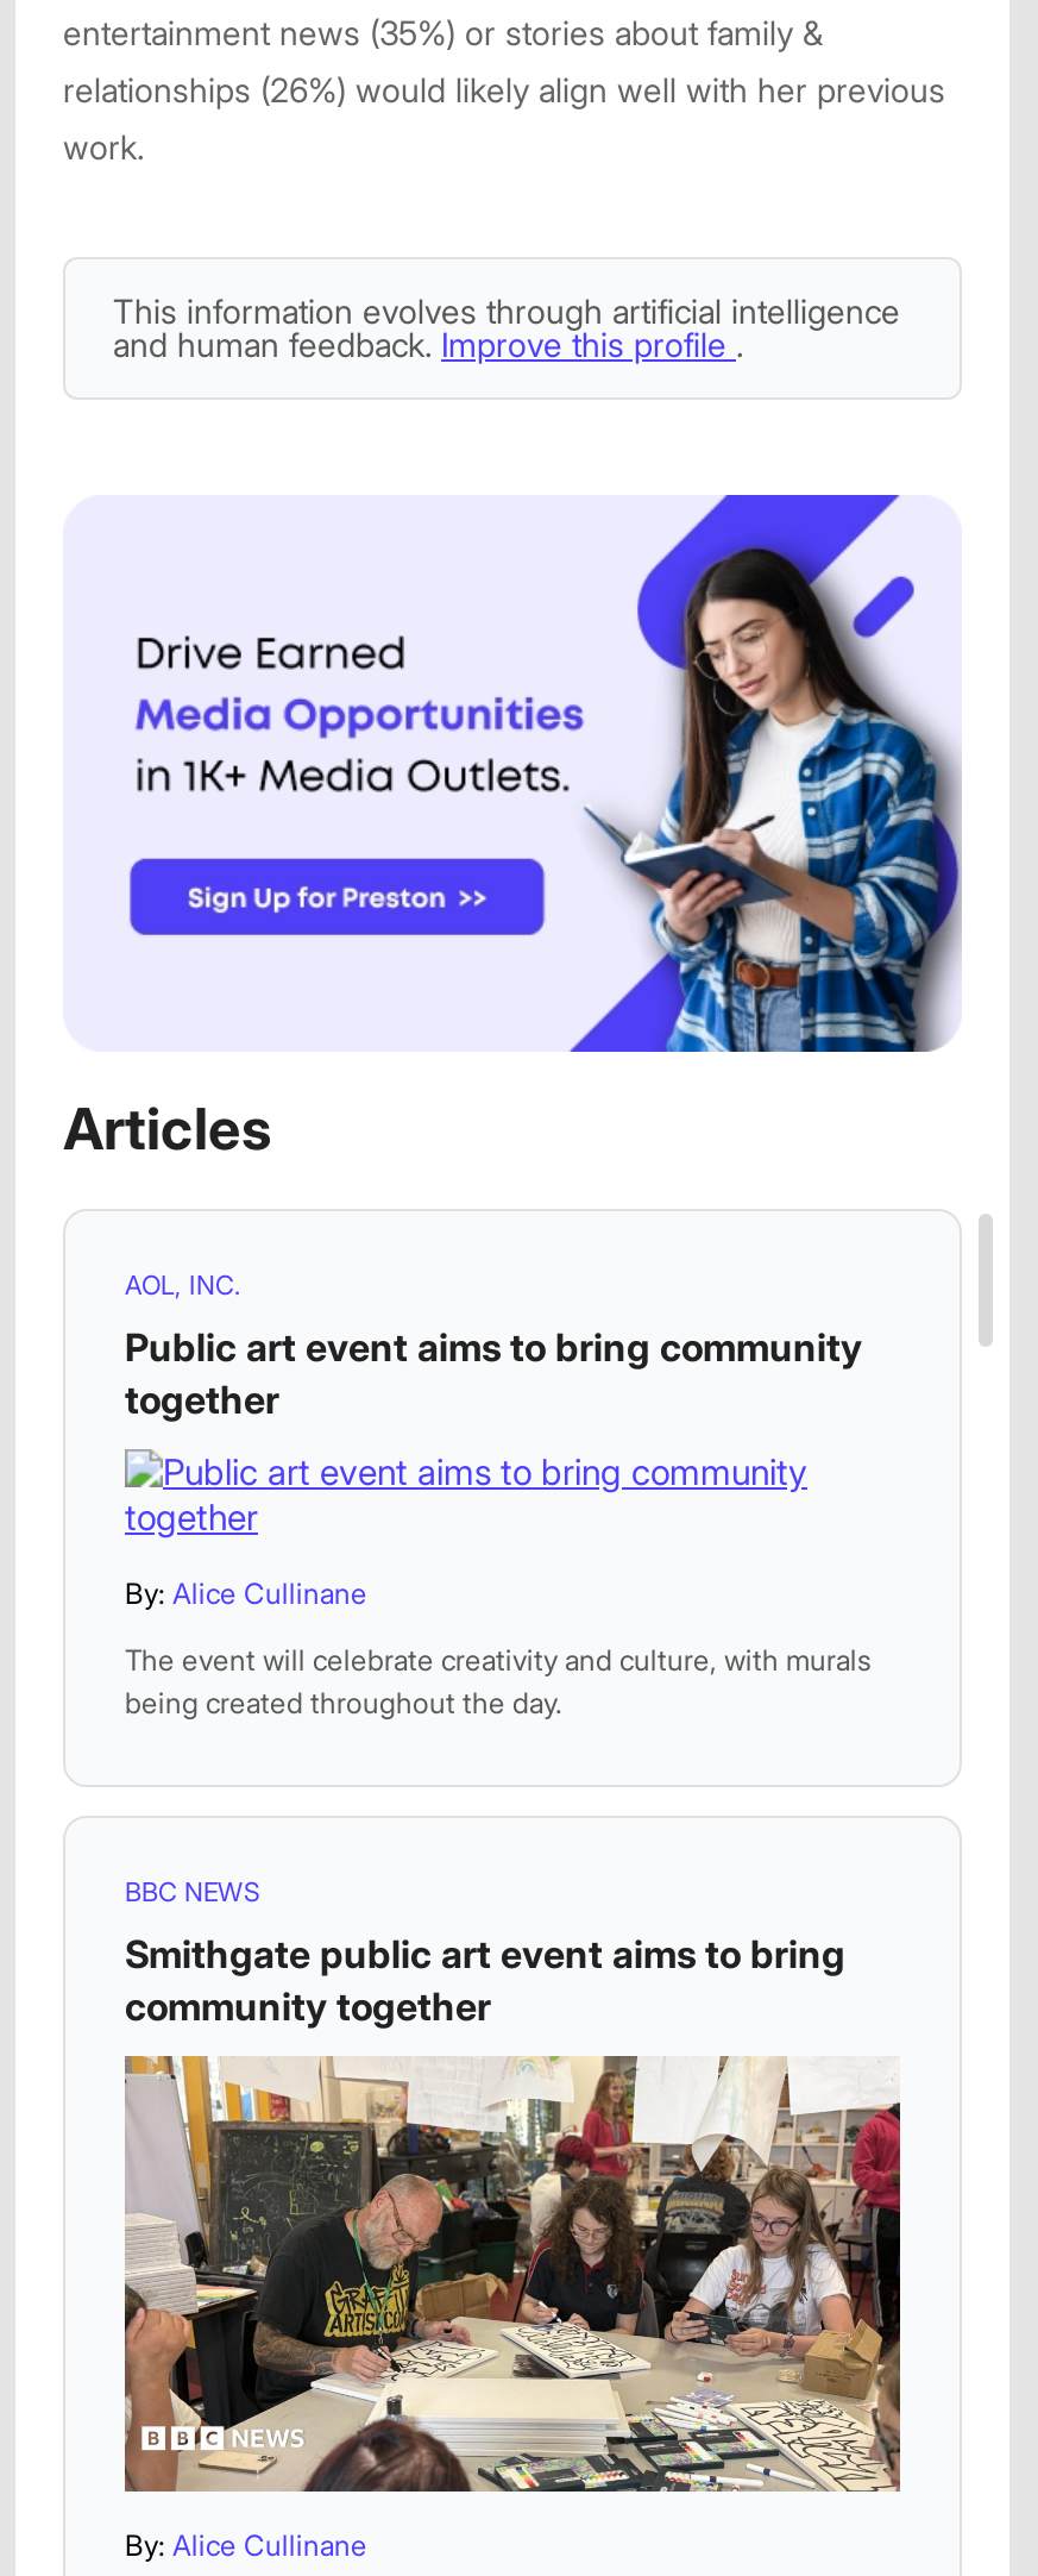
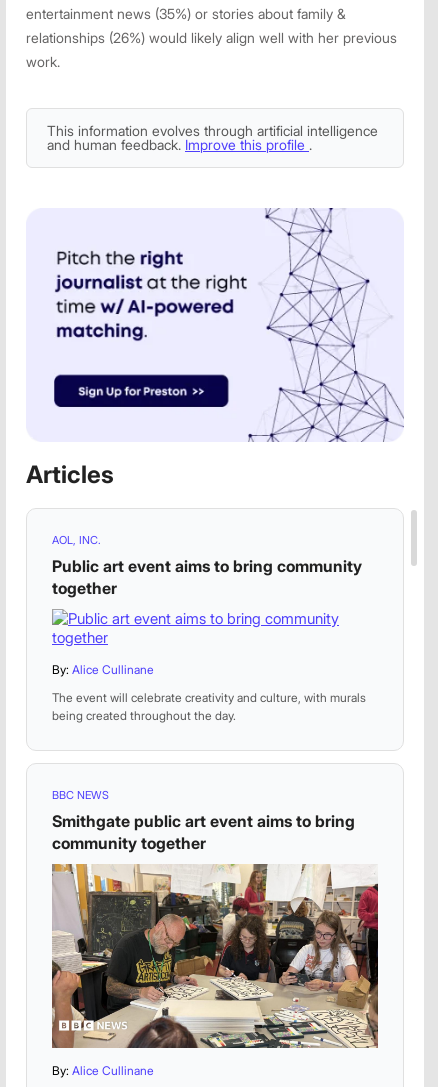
- [image]
+ [image]
